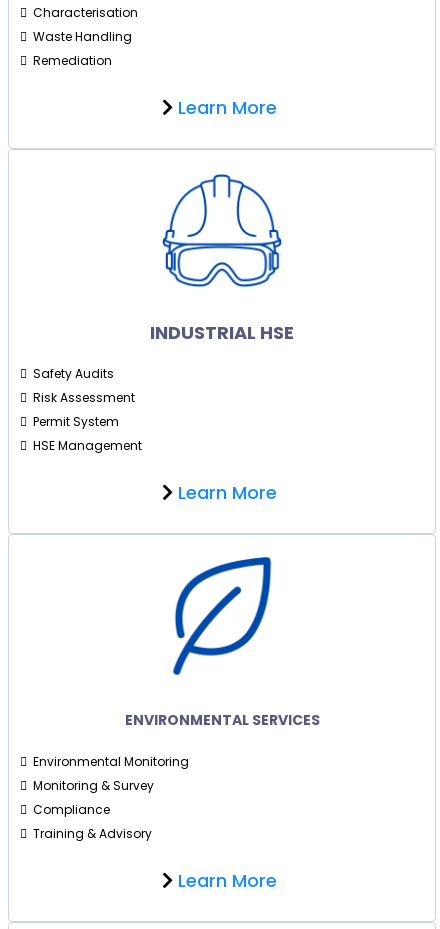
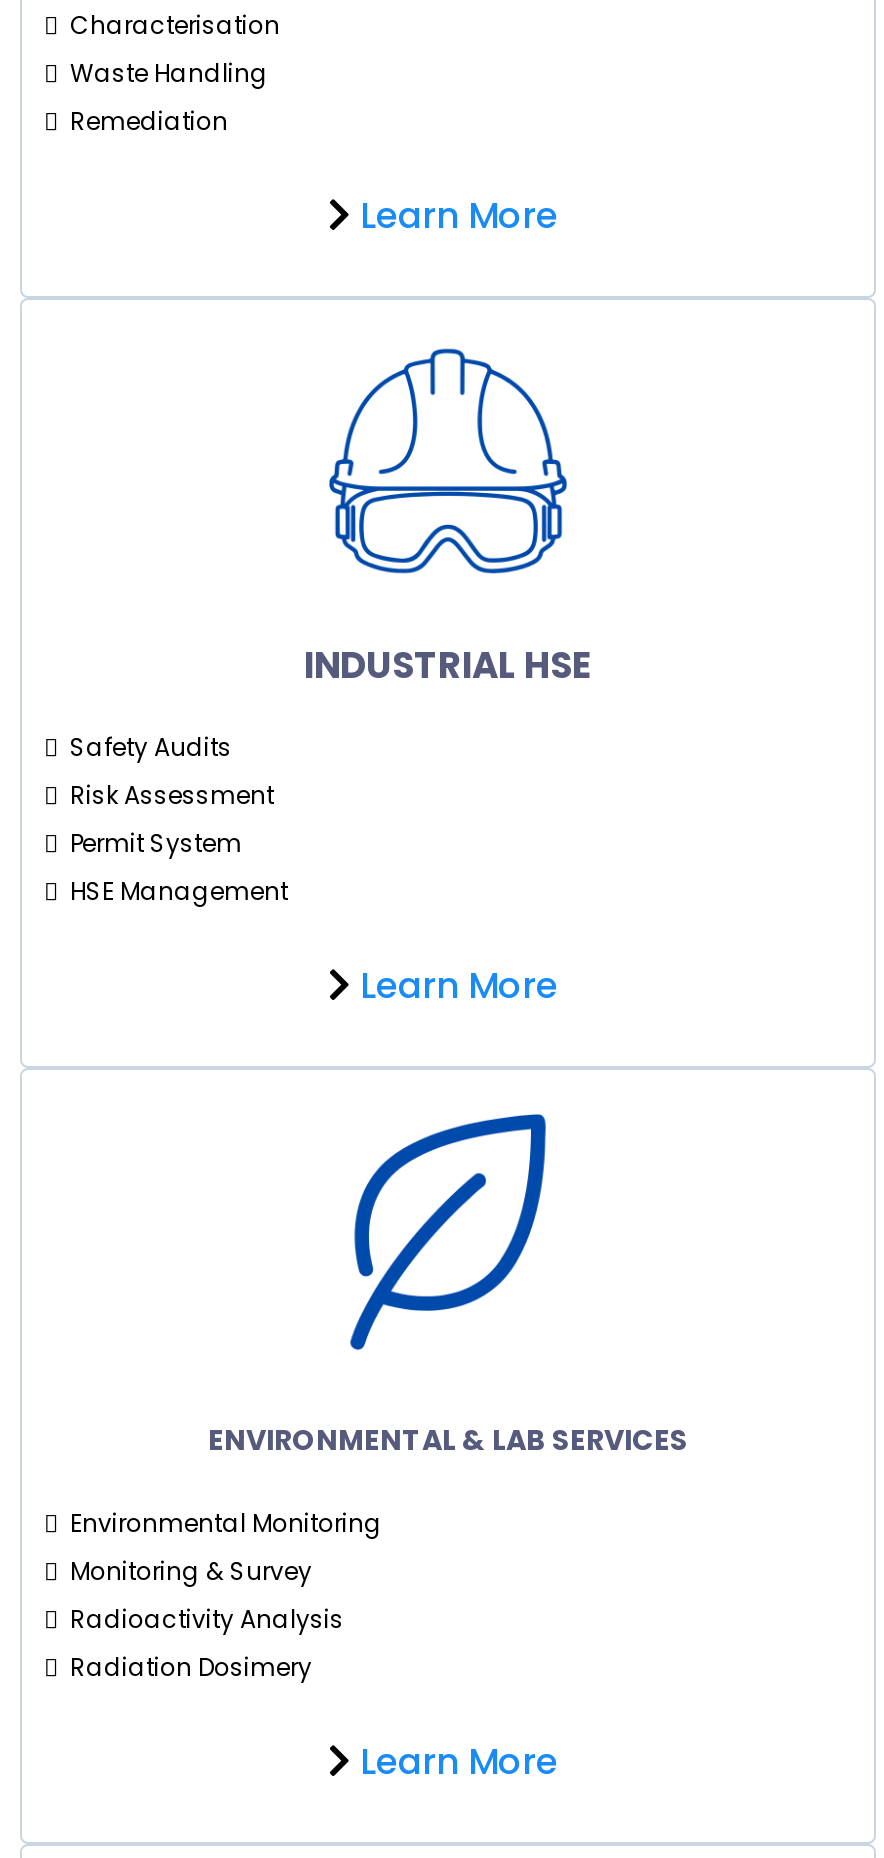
- ENVIRONMENTAL SERVICES
+ ENVIRONMENTAL & LAB SERVICES

- Compliance
- Training & Advisory
+ Radioactivity Analysis
+ Radiation Dosimery
